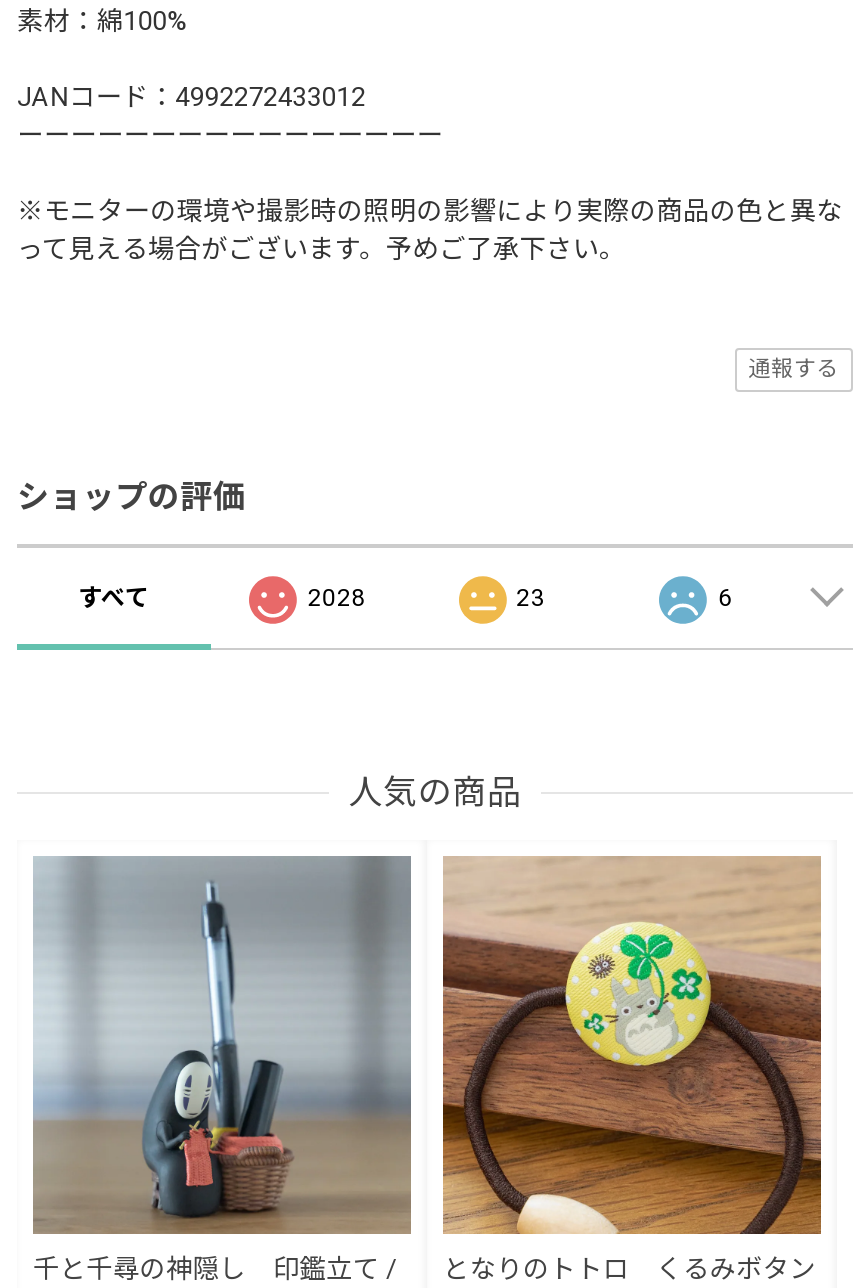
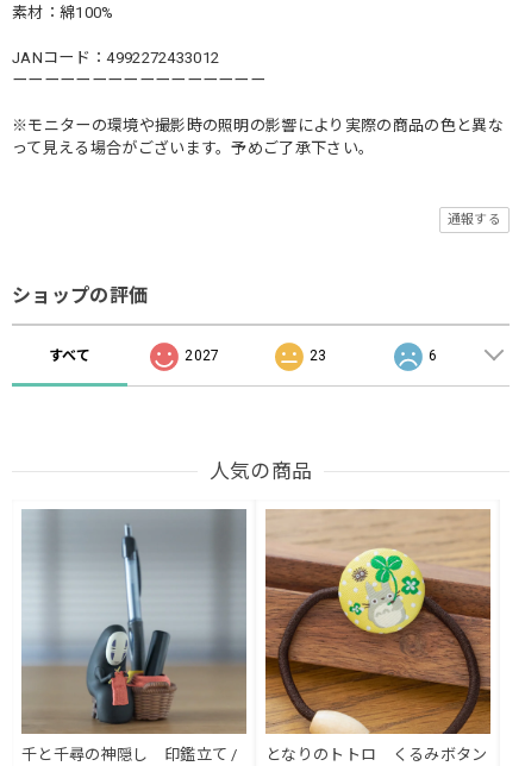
- 2028
+ 2027
